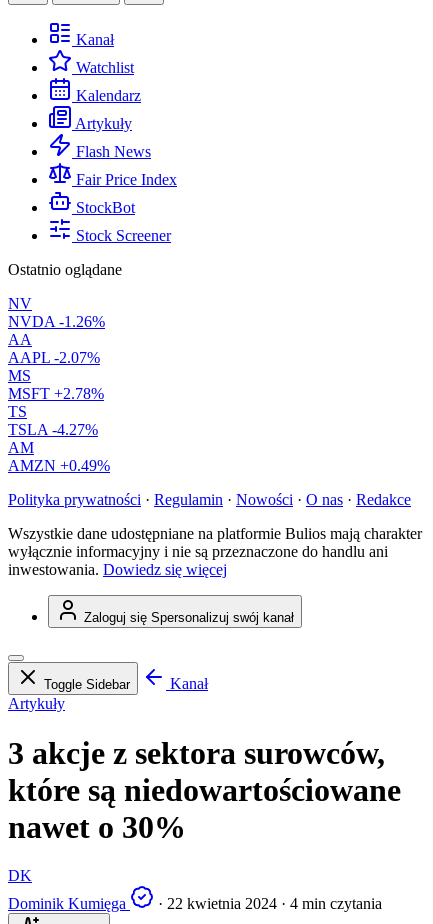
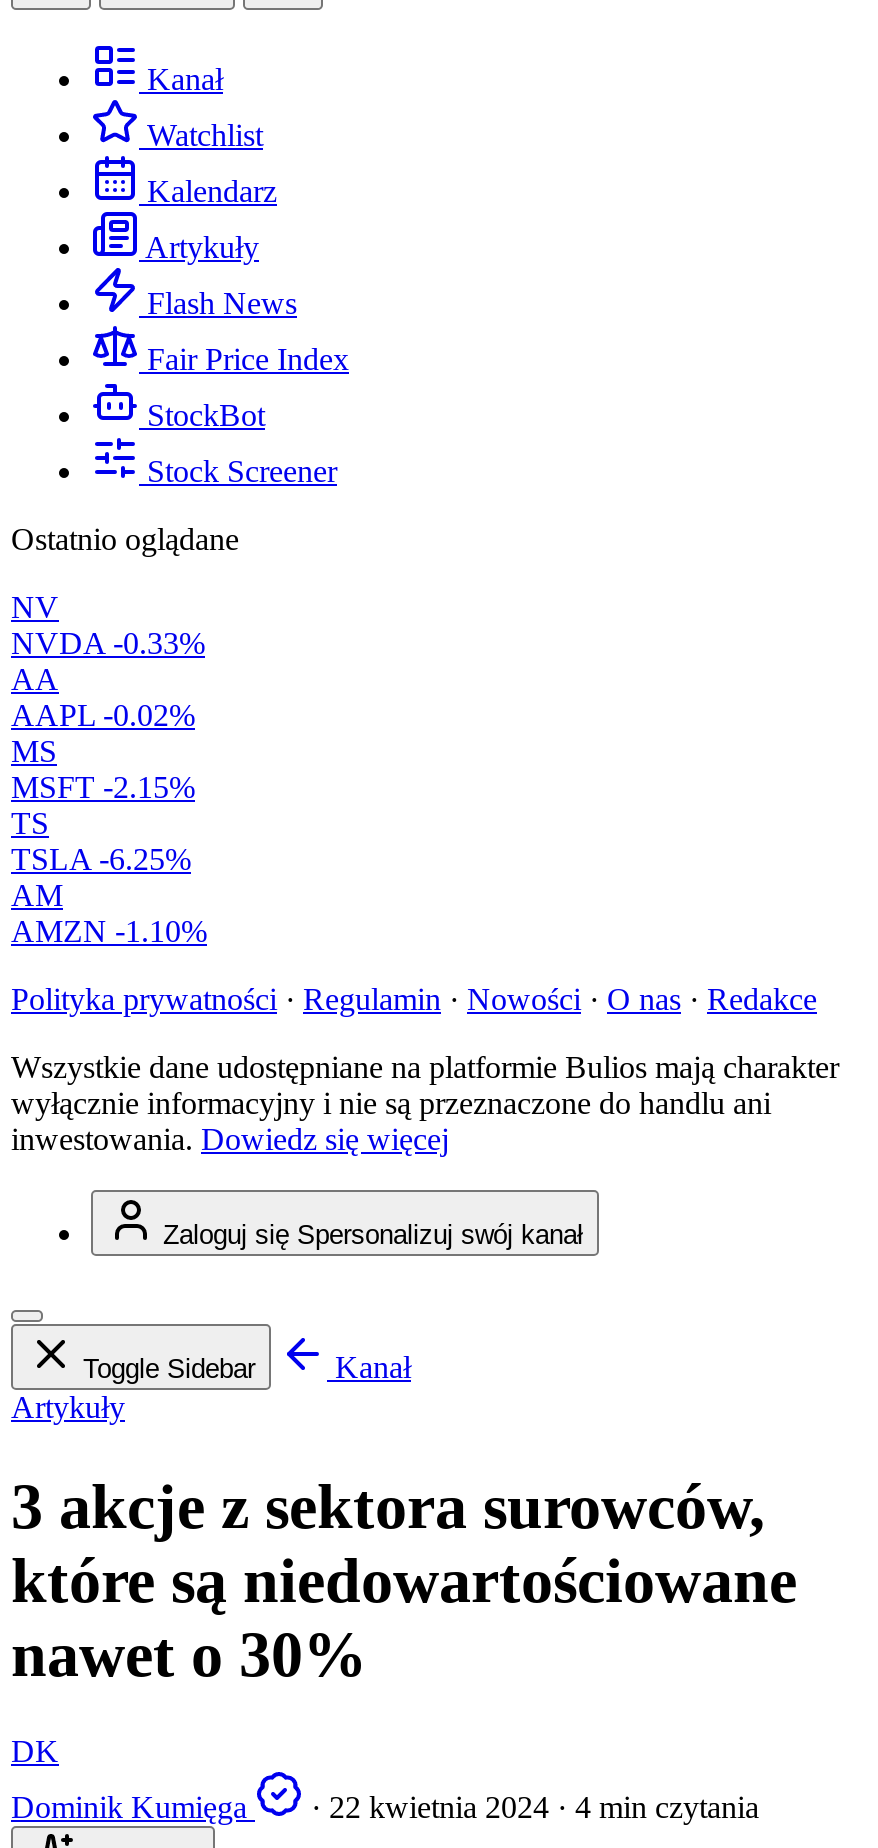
- NVDA -1.26%
+ NVDA -0.33%

- AAPL -2.07%
+ AAPL -0.02%

- MSFT +2.78%
+ MSFT -2.15%

- TSLA -4.27%
+ TSLA -6.25%

- AMZN +0.49%
+ AMZN -1.10%
